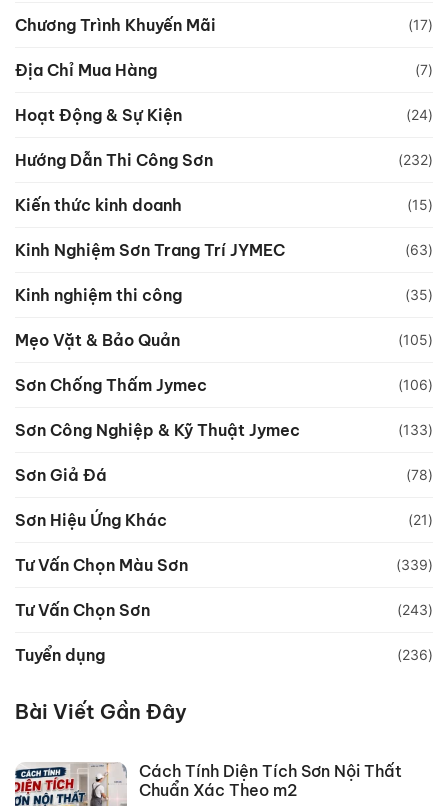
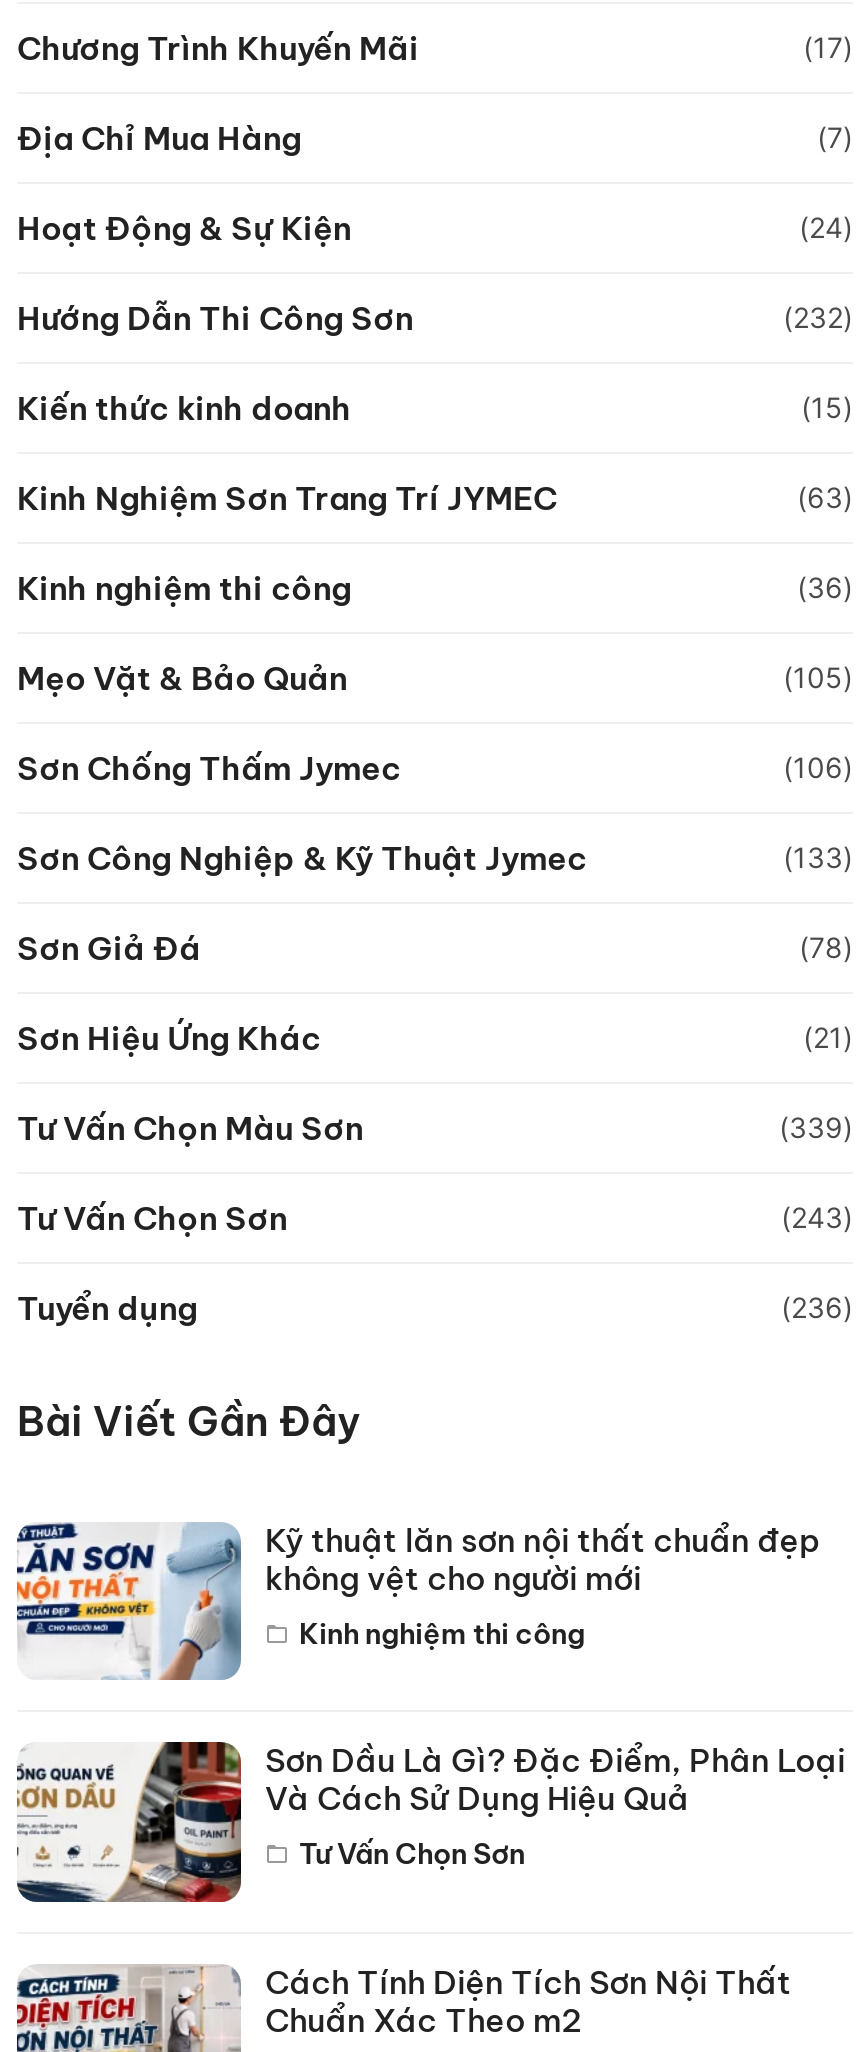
- (35)
+ (36)

+ [image]
+ Kỹ thuật lăn sơn nội thất chuẩn đẹp
+ không vệt cho người mới
+ Kinh nghiệm thi công
+ Sơn Dầu Là Gì? Đặc Điểm, Phân Loại
+ Và Cách Sử Dụng Hiệu Quả
+ Tư Vấn Chọn Sơn

+ [image]
